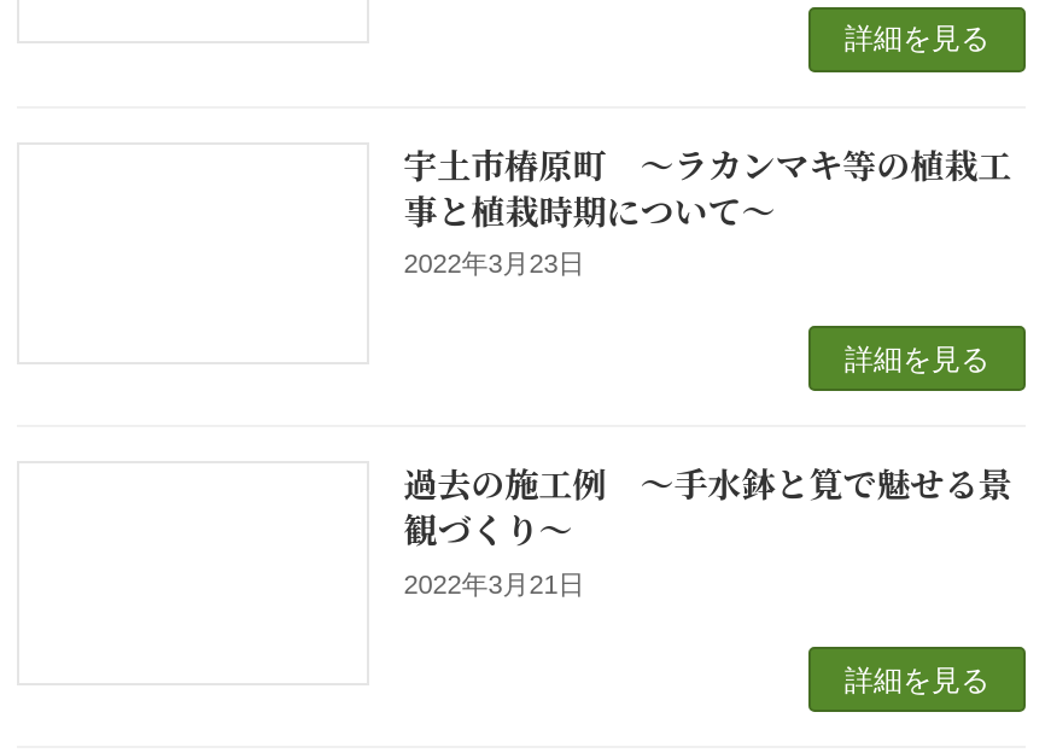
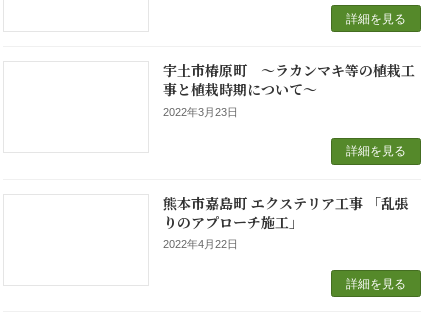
- 過去の施工例 ～手水鉢と筧で魅せる景
- 観づくり～
- 2022年3月21日
+ 熊本市嘉島町 エクステリア工事 「乱張
+ りのアプローチ施工」
+ 2022年4月22日
